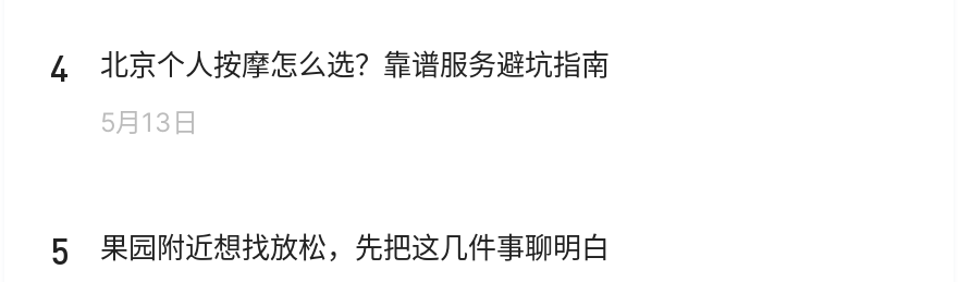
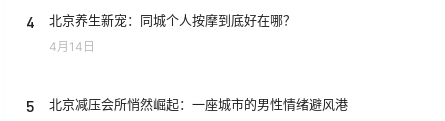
- 北京个人按摩怎么选？靠谱服务避坑指南
+ 北京养生新宠：同城个人按摩到底好在哪？

- 5月13日
+ 4月14日

- 果园附近想找放松，先把这几件事聊明白
+ 北京减压会所悄然崛起：一座城市的男性情绪避风港
